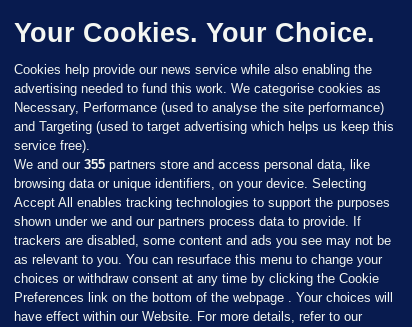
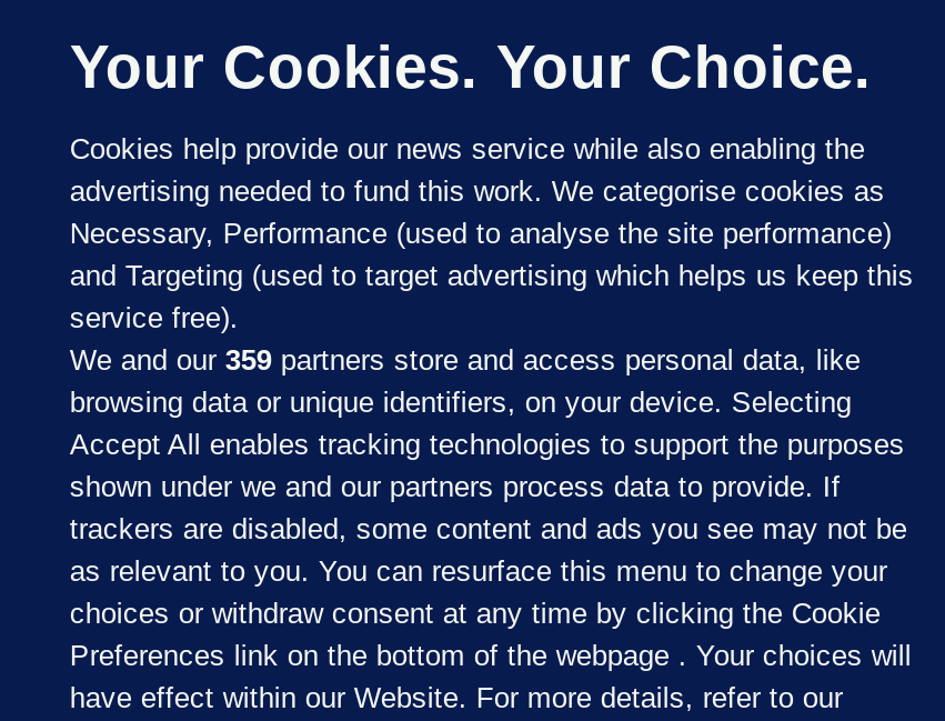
- We and our 355 partners store and access personal data, like
+ We and our 359 partners store and access personal data, like
